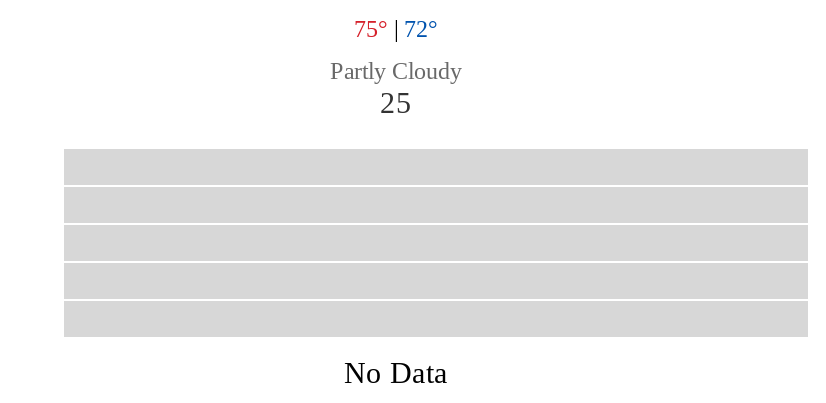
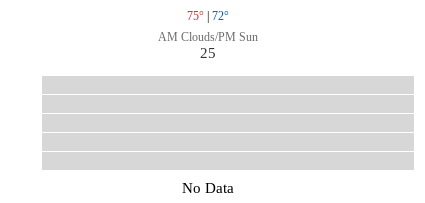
- Partly Cloudy
+ AM Clouds/PM Sun
